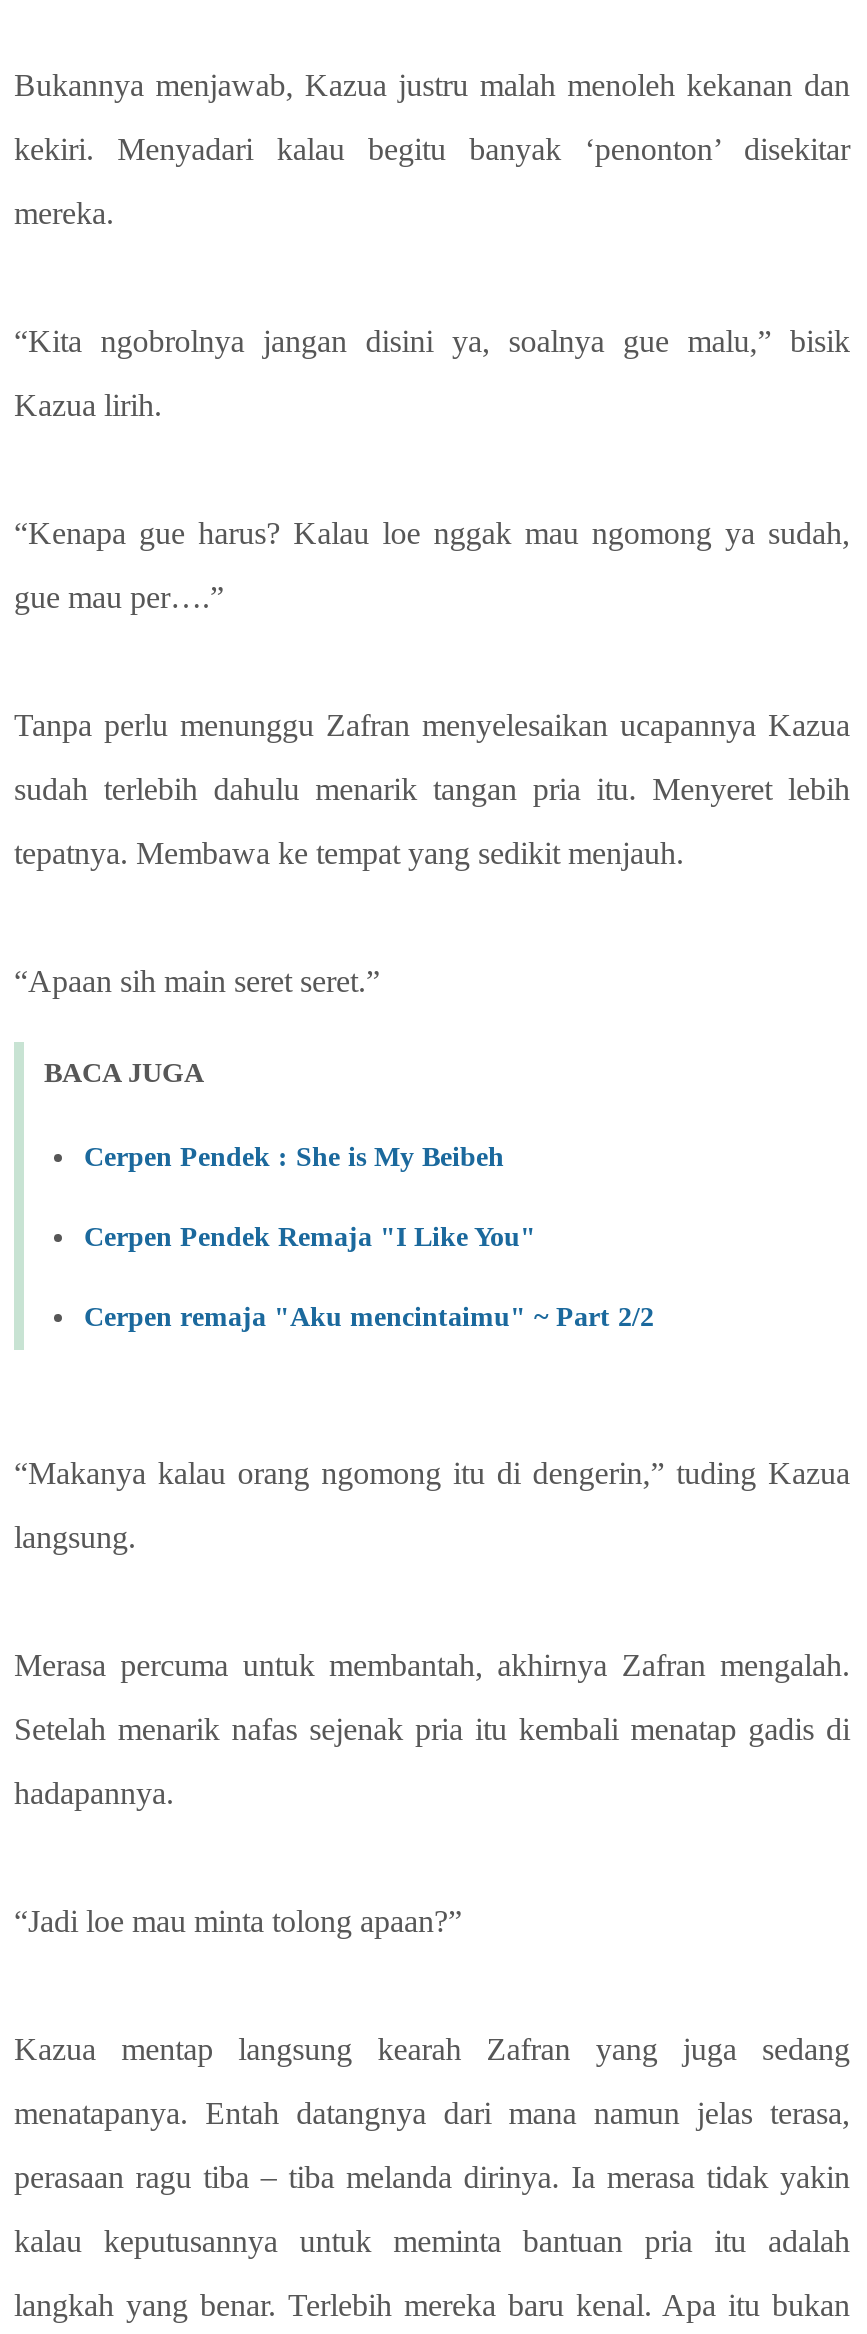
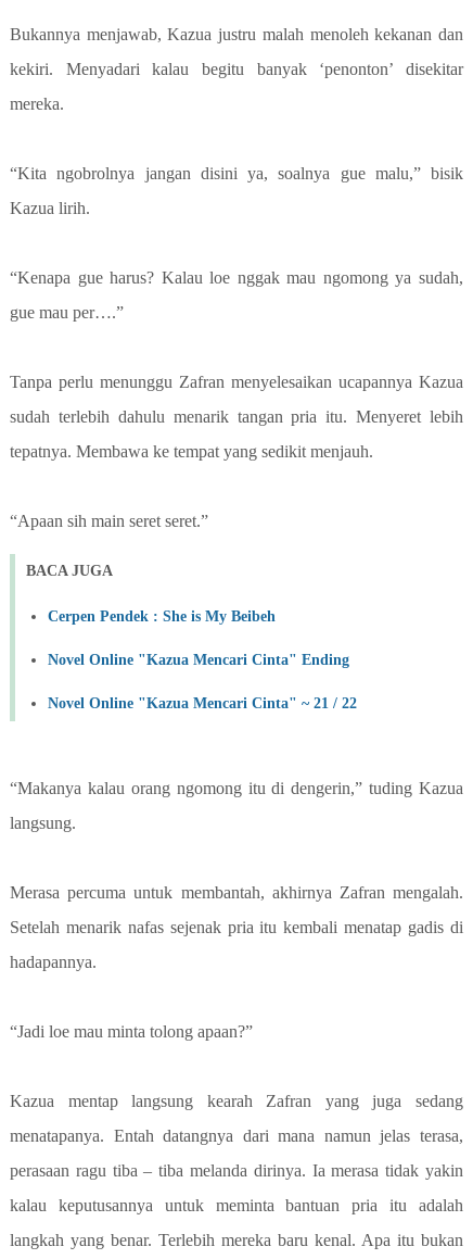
- Cerpen Pendek Remaja "I Like You"
+ Novel Online "Kazua Mencari Cinta" Ending

- Cerpen remaja "Aku mencintaimu" ~ Part 2/2
+ Novel Online "Kazua Mencari Cinta" ~ 21 / 22
